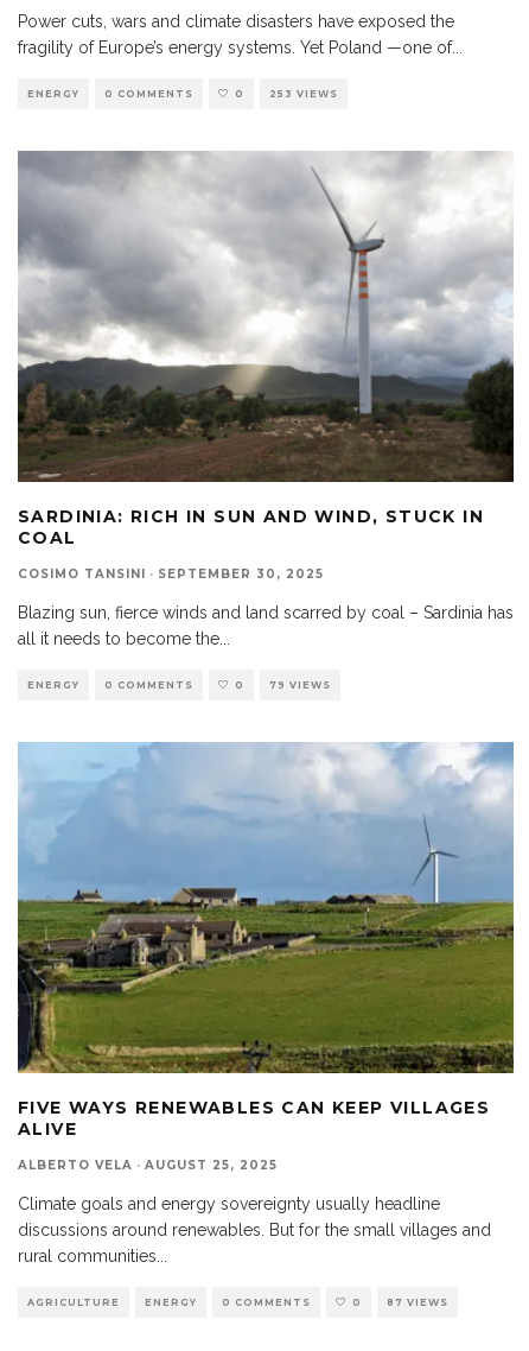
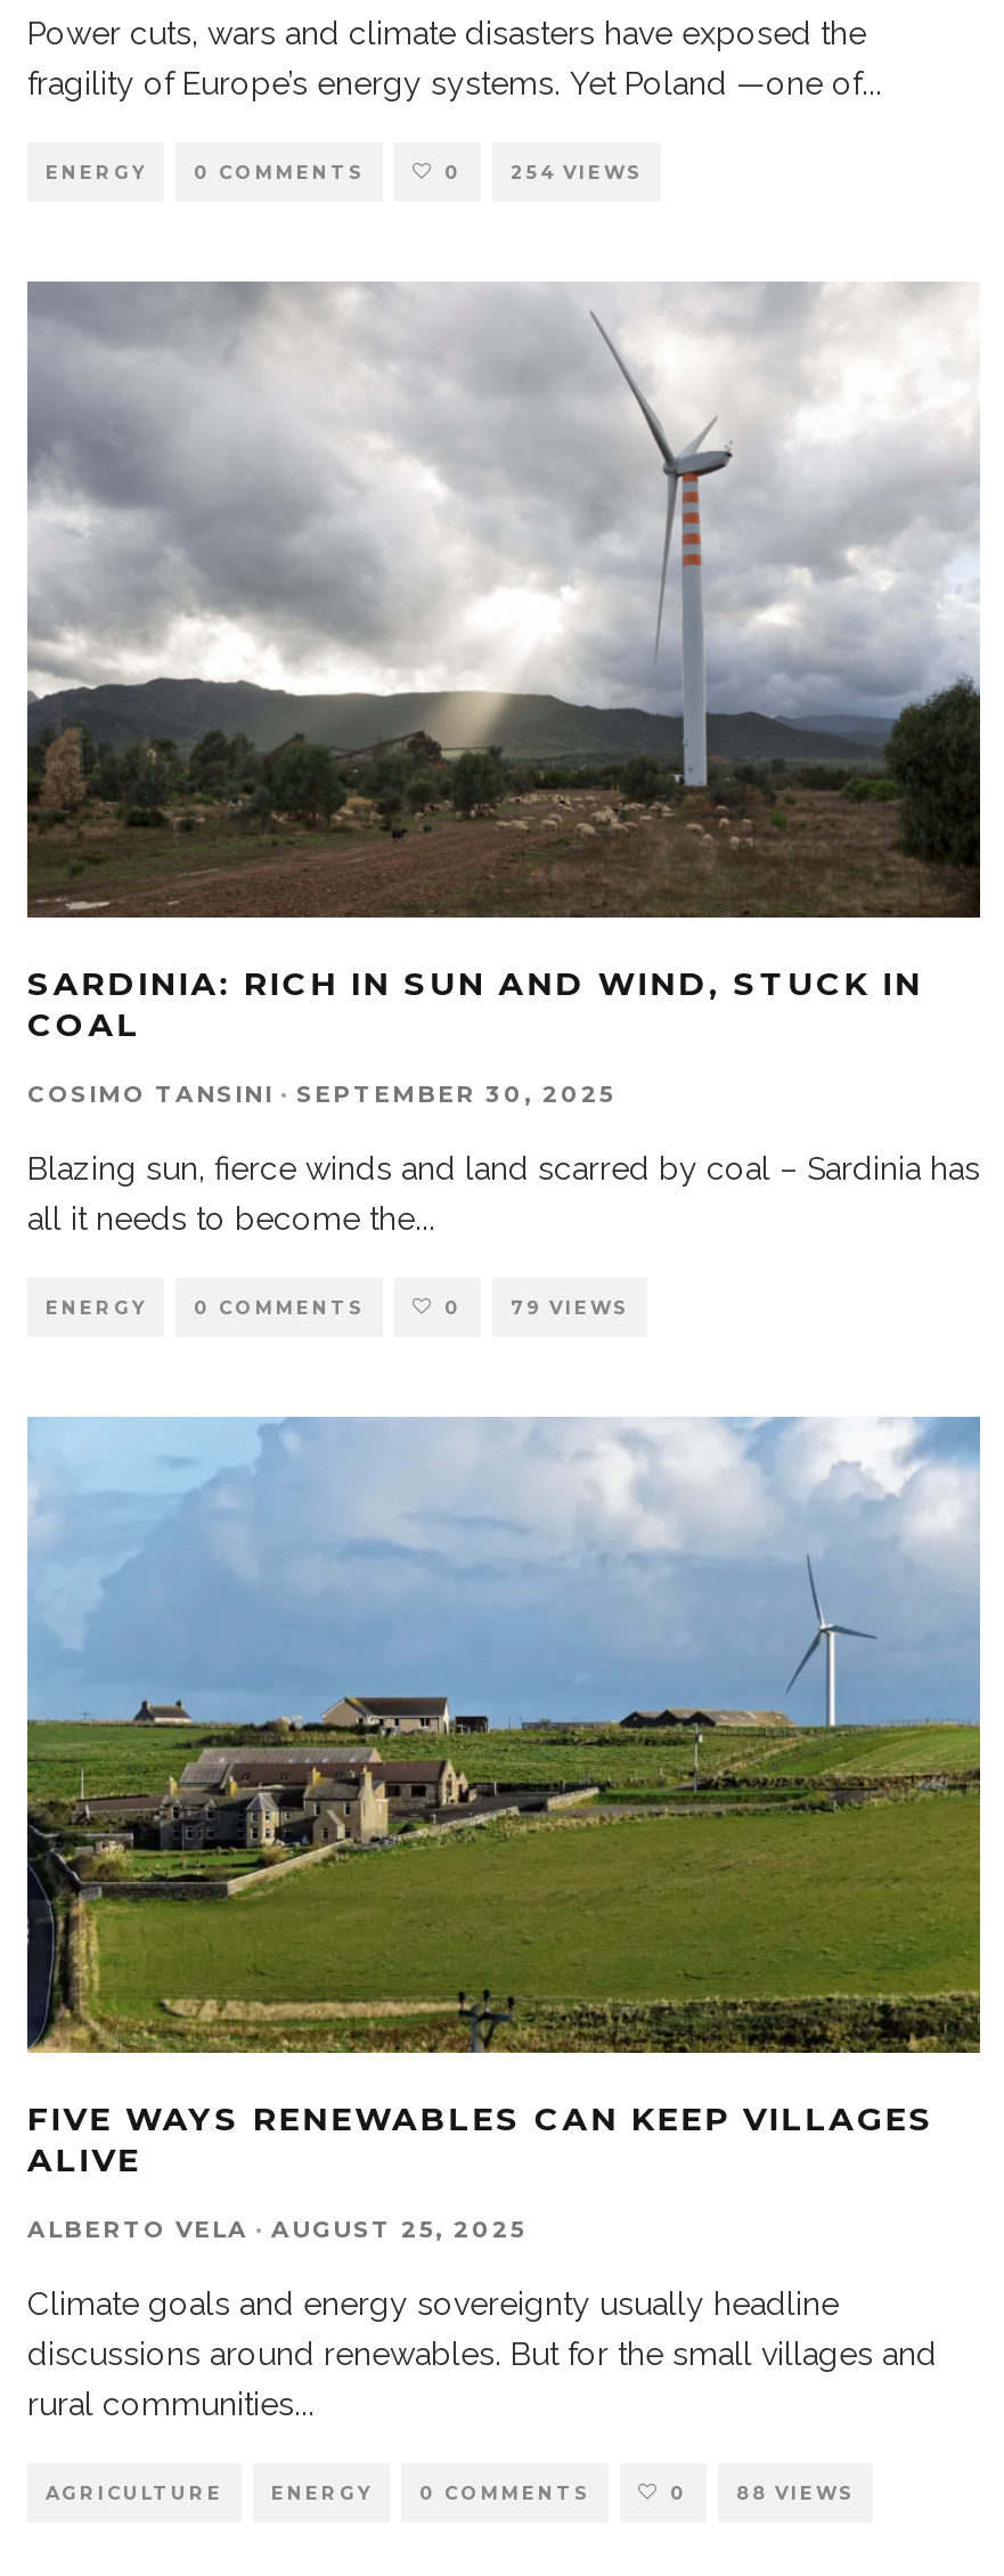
- 253 VIEWS
+ 254 VIEWS

- 87 VIEWS
+ 88 VIEWS
